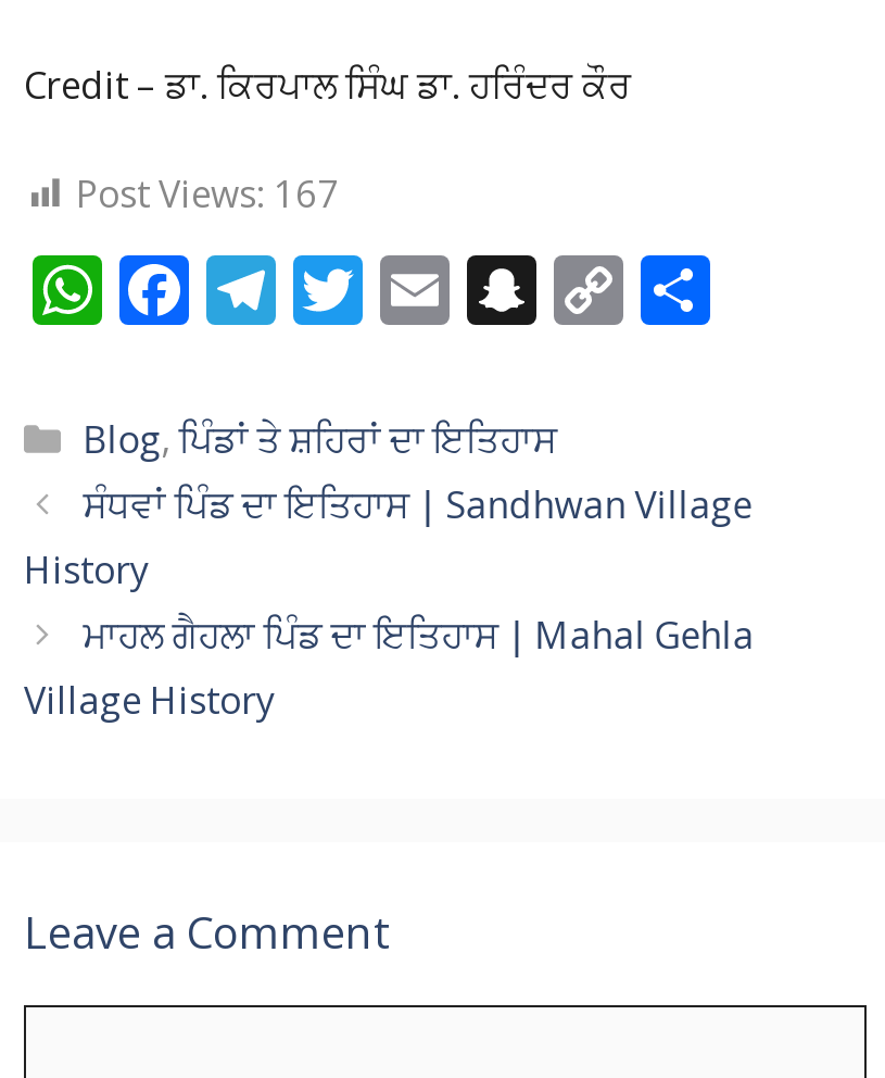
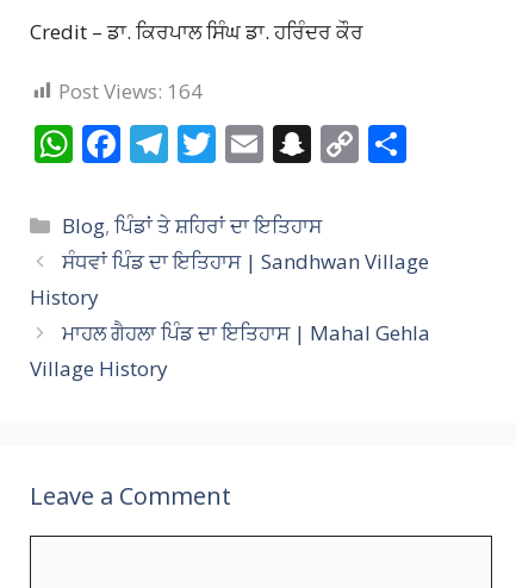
- Post Views: 167
+ Post Views: 164
